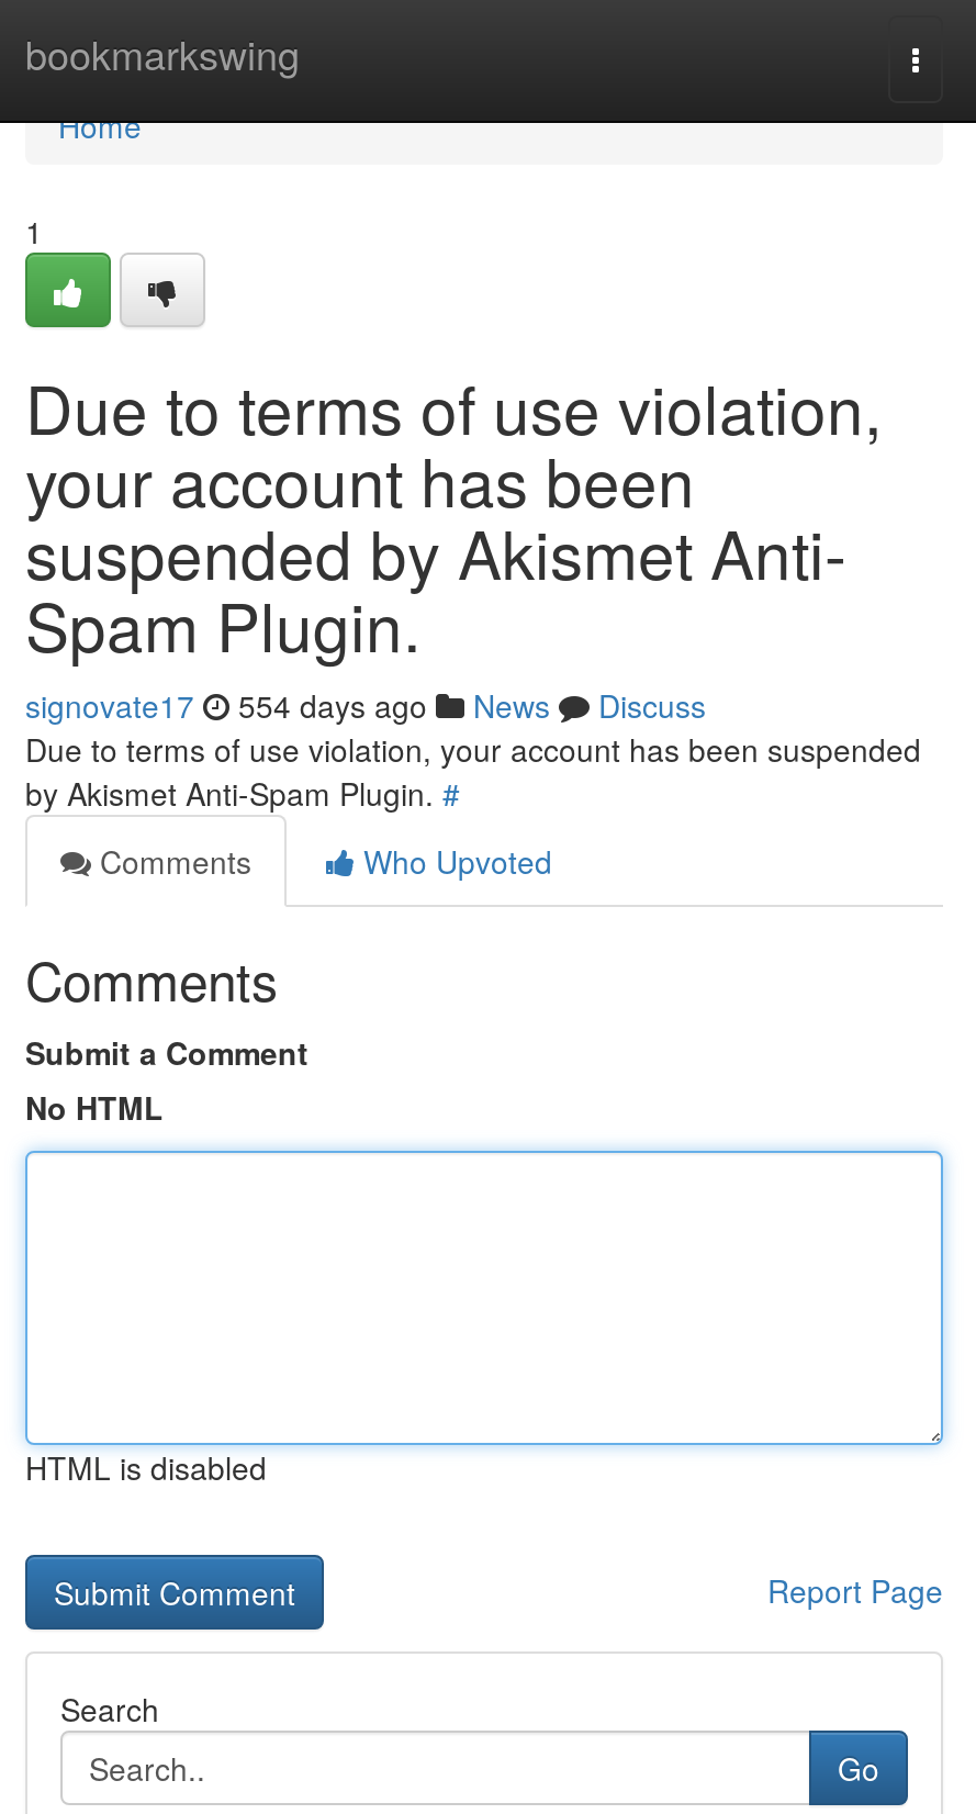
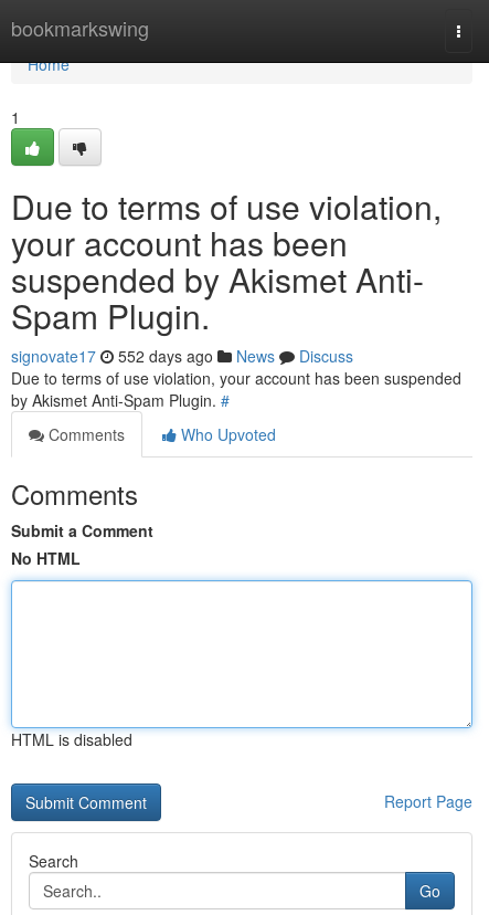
- signovate17 554 days ago News Discuss
+ signovate17 552 days ago News Discuss
